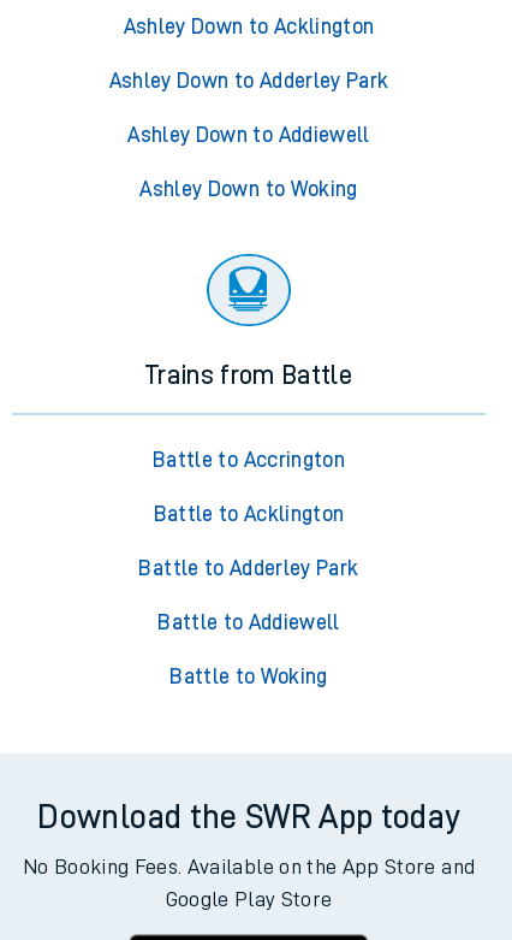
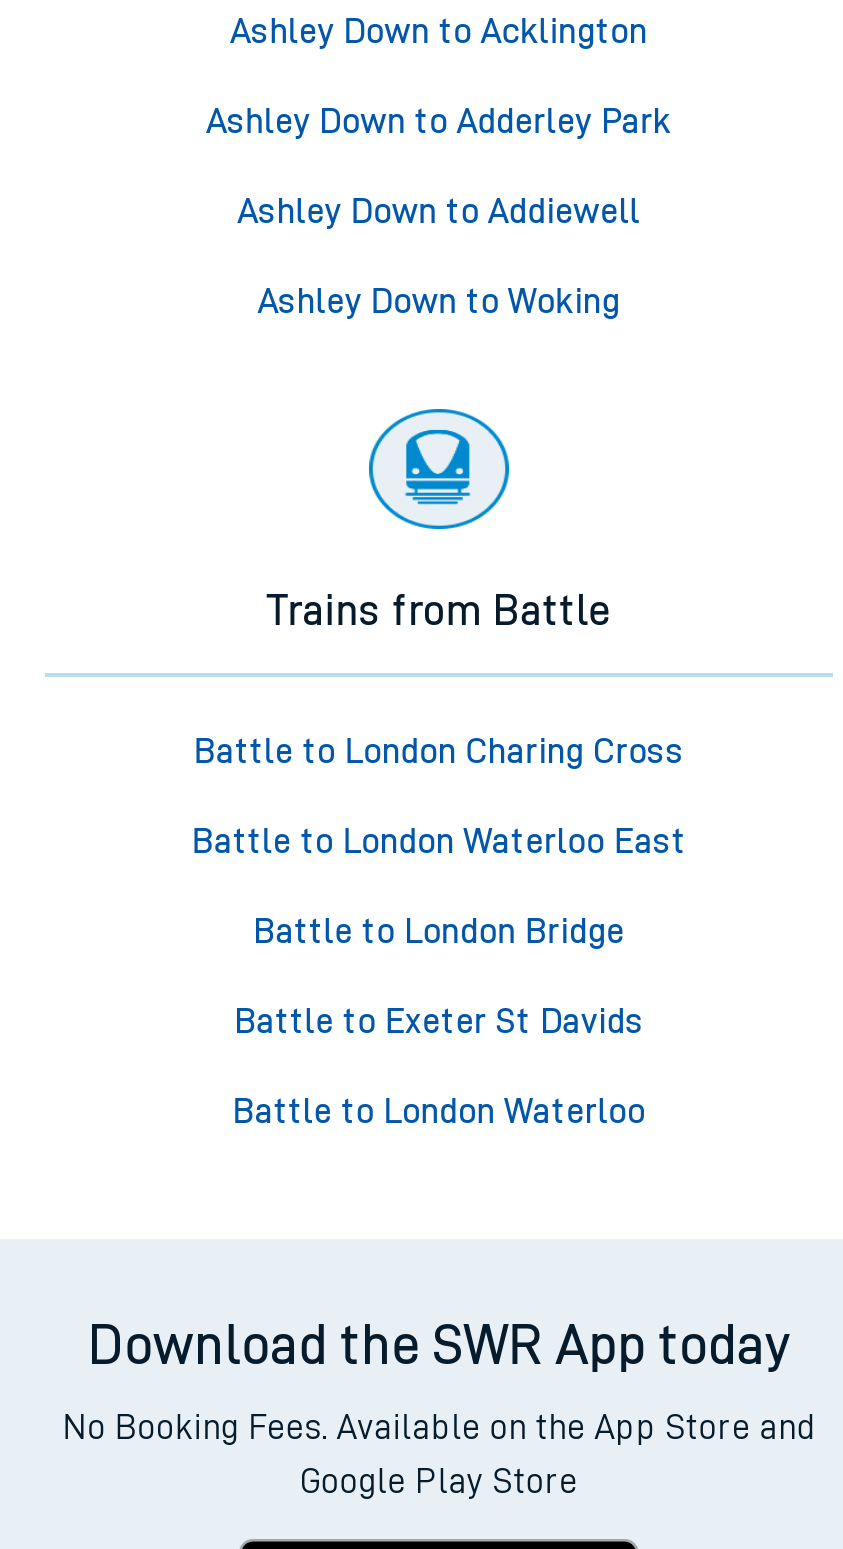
- Battle to Accrington
+ Battle to London Charing Cross

- Battle to Acklington
+ Battle to London Waterloo East

- Battle to Adderley Park
+ Battle to London Bridge

- Battle to Addiewell
+ Battle to Exeter St Davids

- Battle to Woking
+ Battle to London Waterloo
